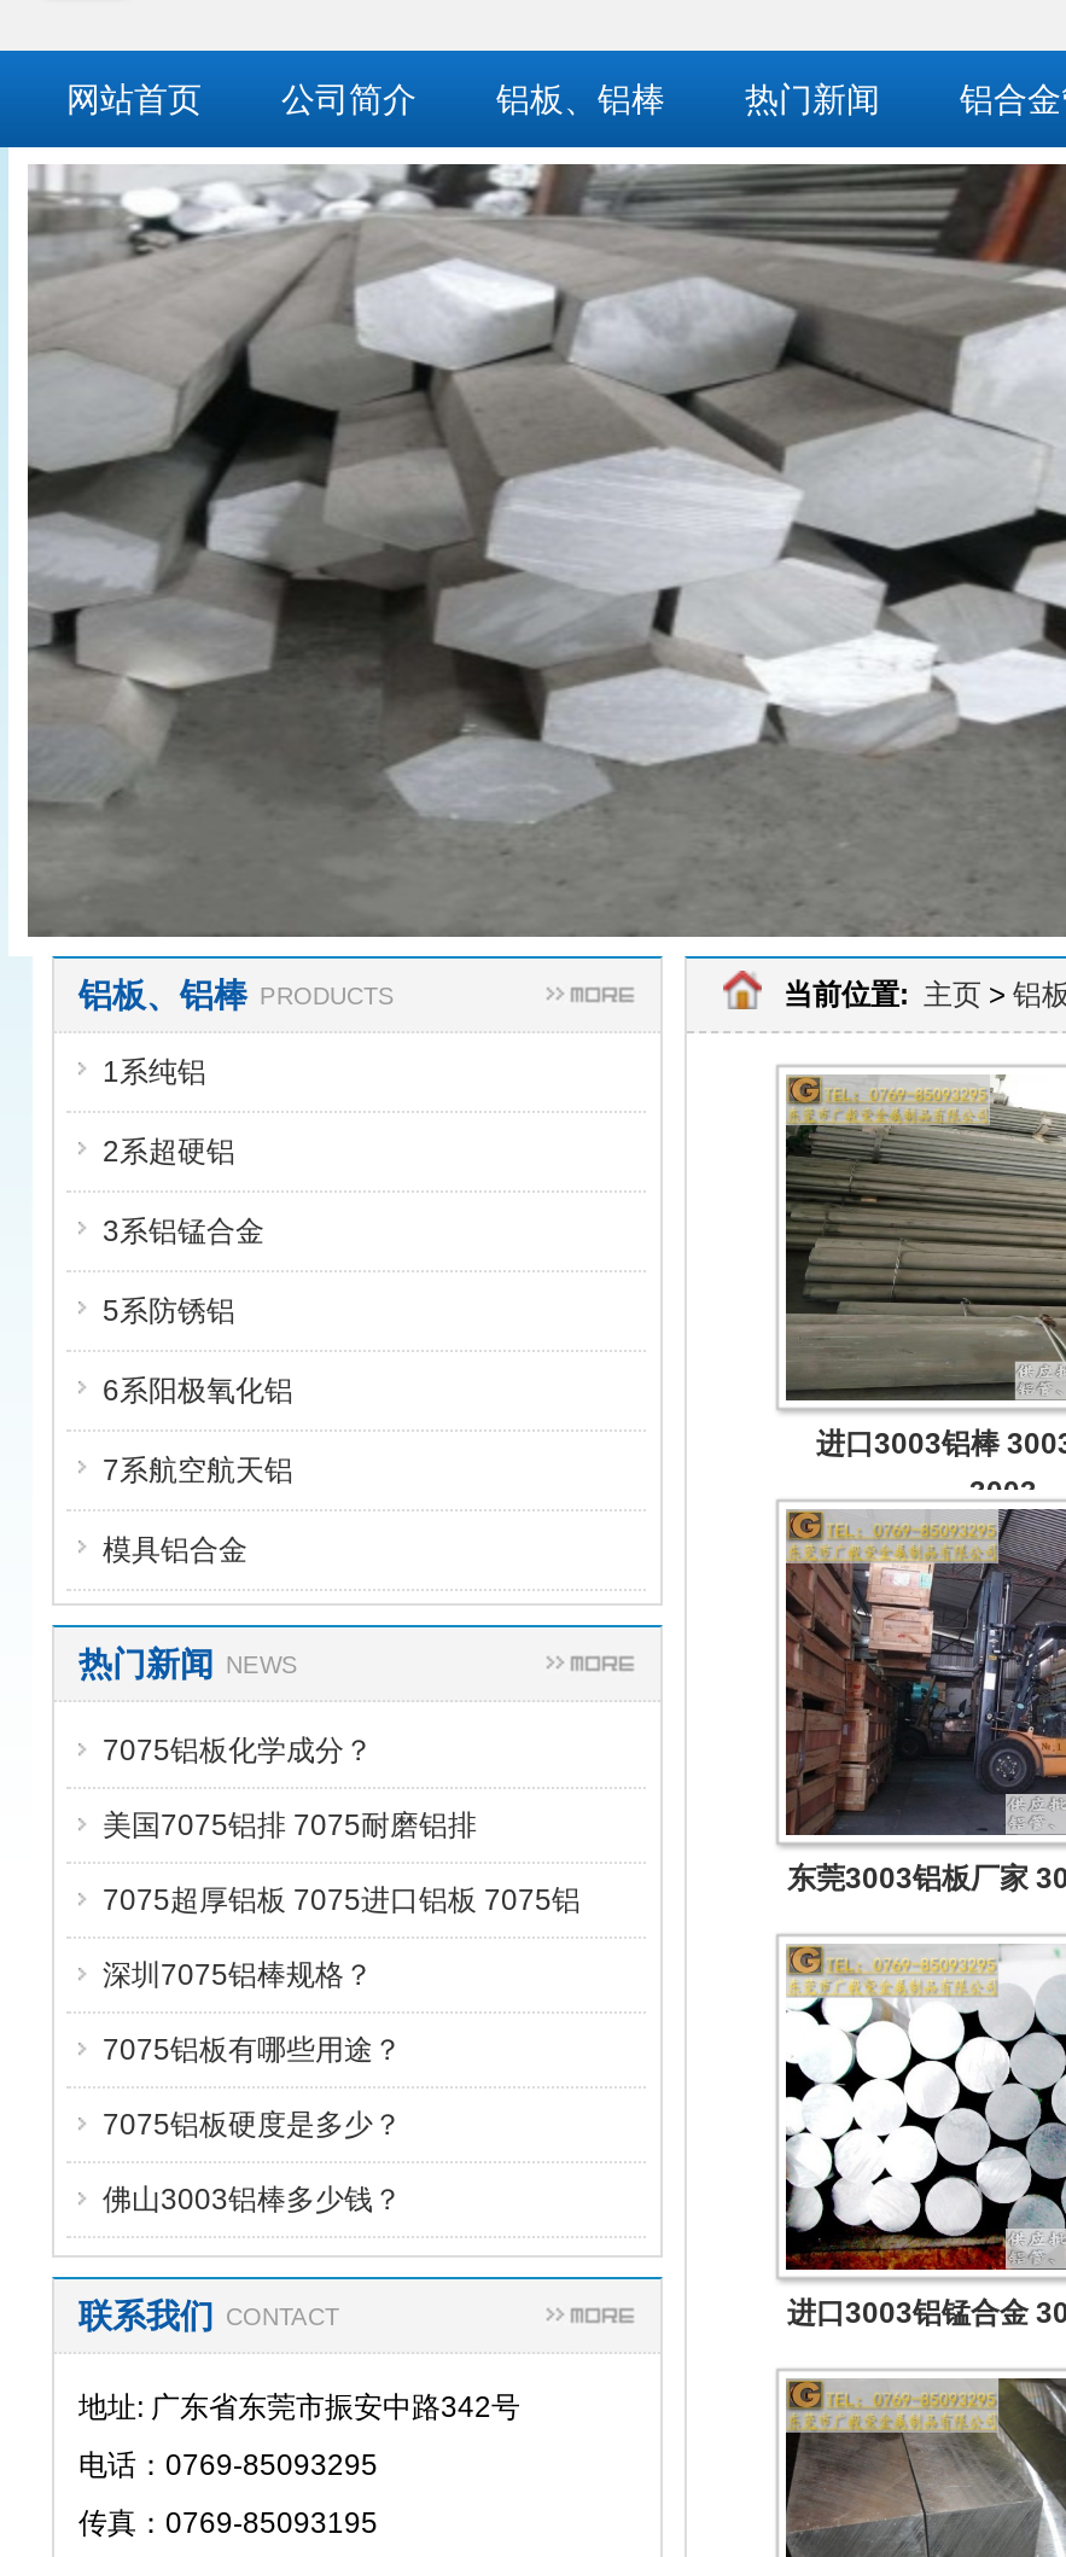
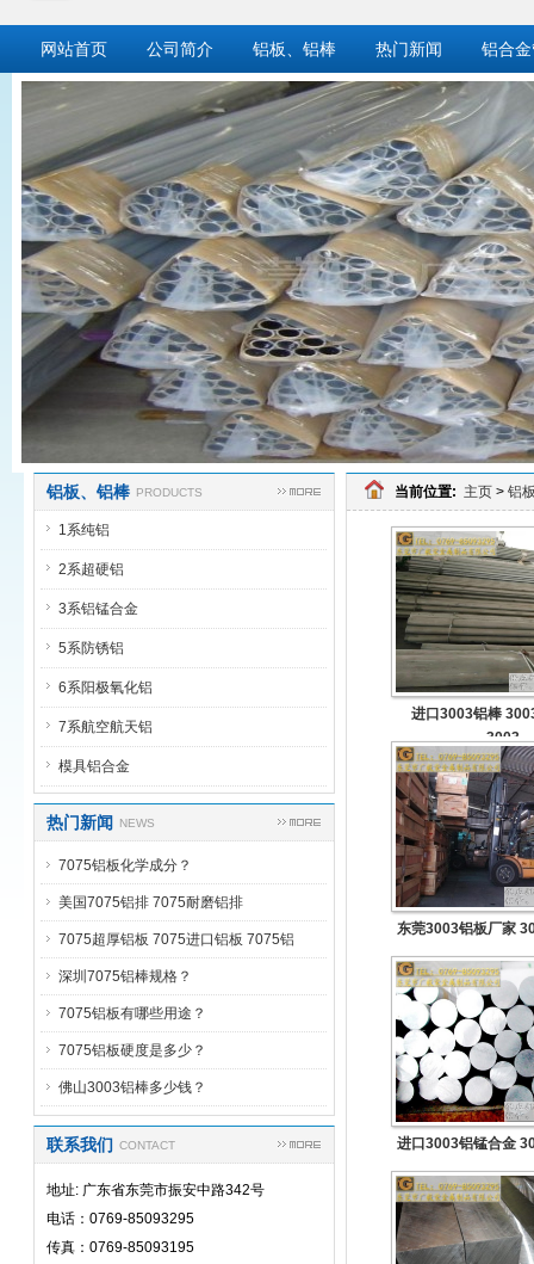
- [image]
+ [image]
